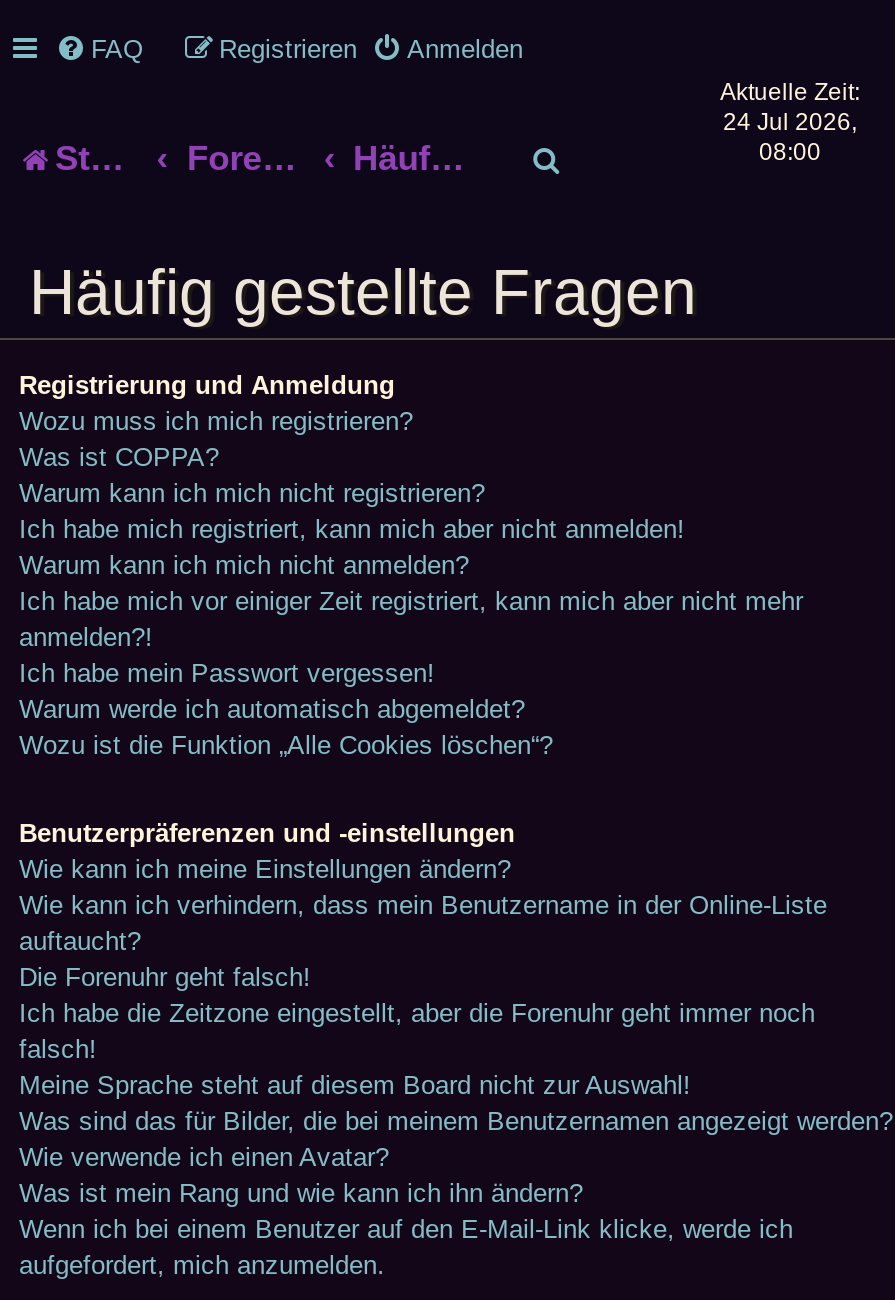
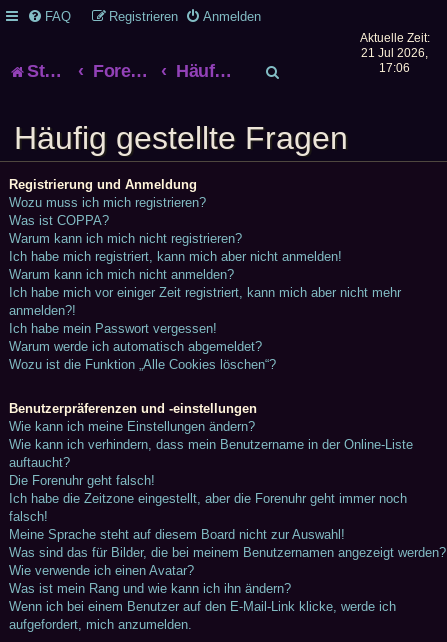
- 24 Jul 2026,
+ 21 Jul 2026,

- 08:00
+ 17:06
